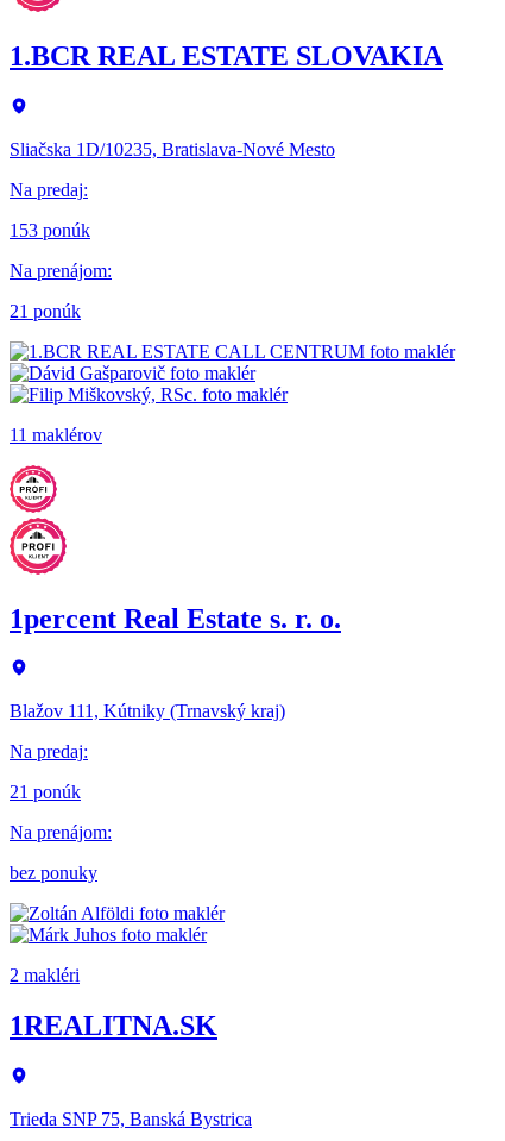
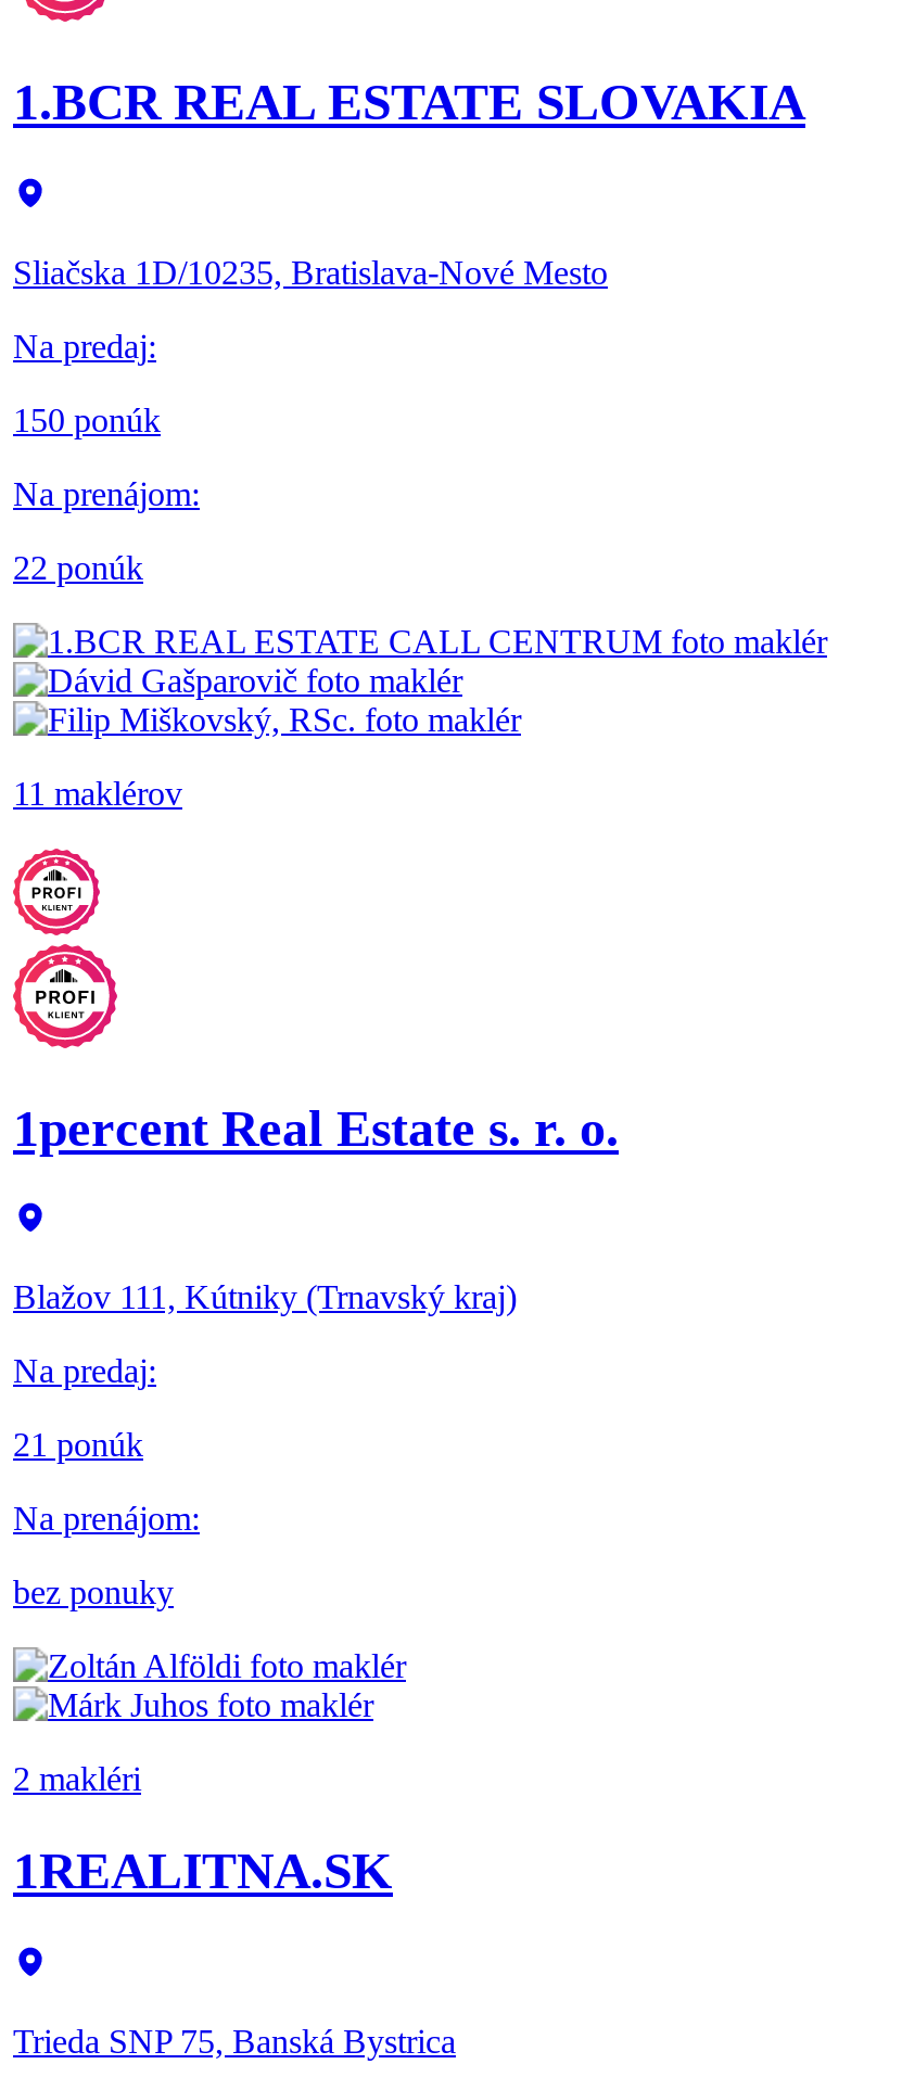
- 153 ponúk
+ 150 ponúk

- 21 ponúk
+ 22 ponúk
